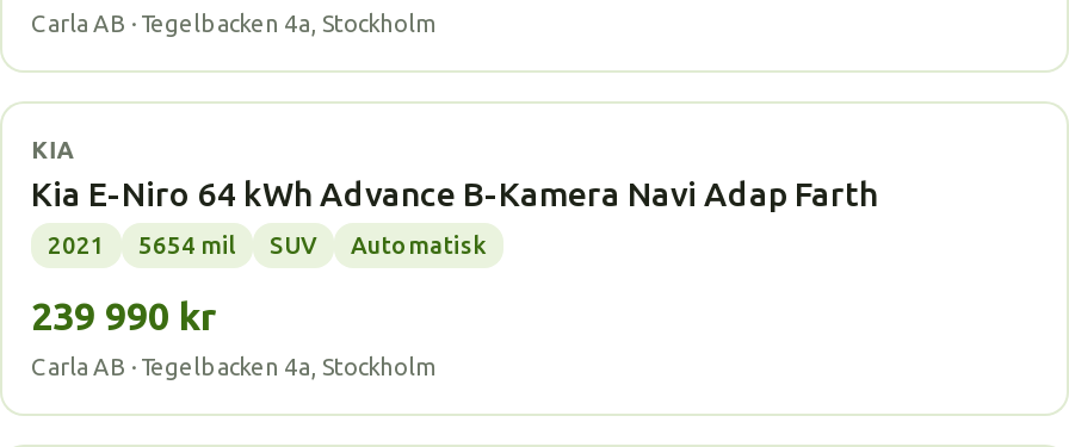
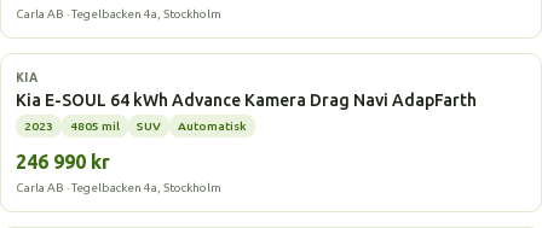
- Kia E-Niro 64 kWh Advance B-Kamera Navi Adap Farth
+ Kia E-SOUL 64 kWh Advance Kamera Drag Navi AdapFarth

- 2021
+ 2023

- 5654 mil
+ 4805 mil

- 239 990 kr
+ 246 990 kr
